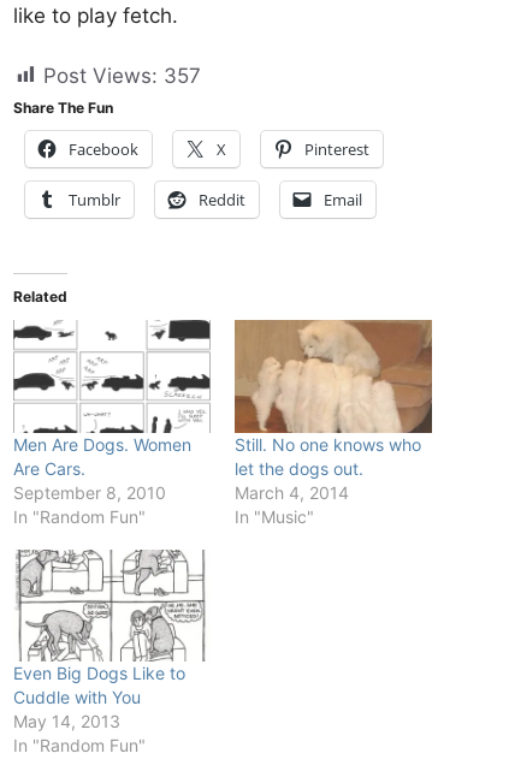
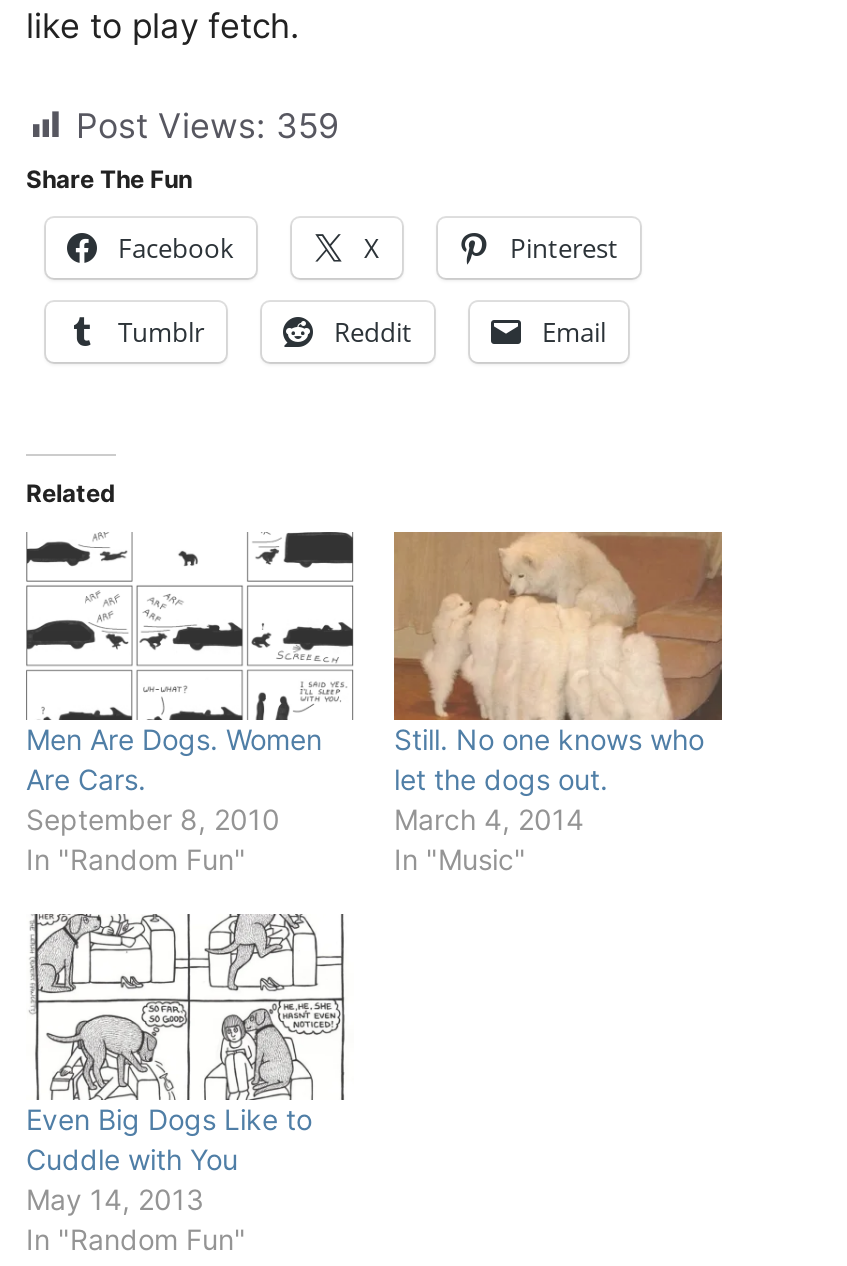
- Post Views: 357
+ Post Views: 359
